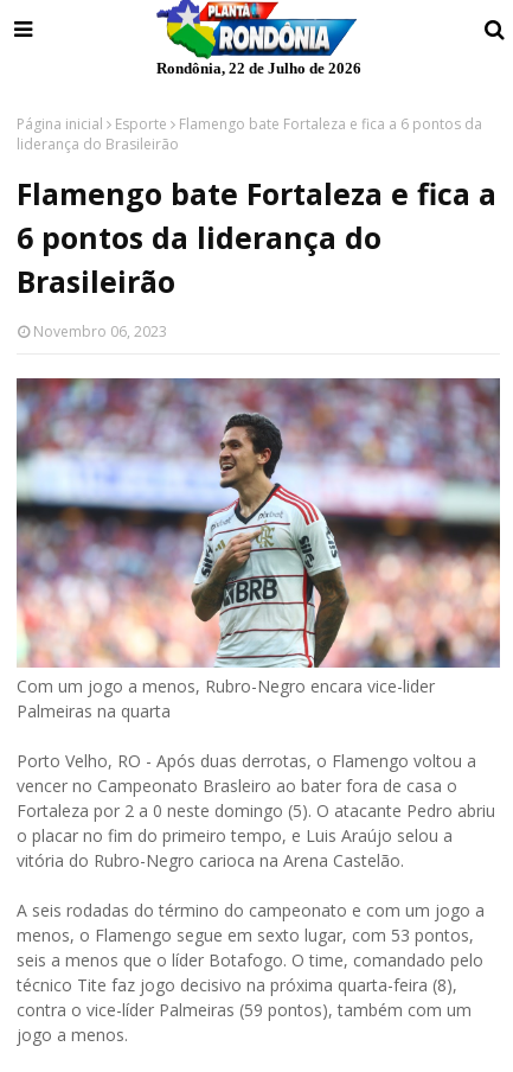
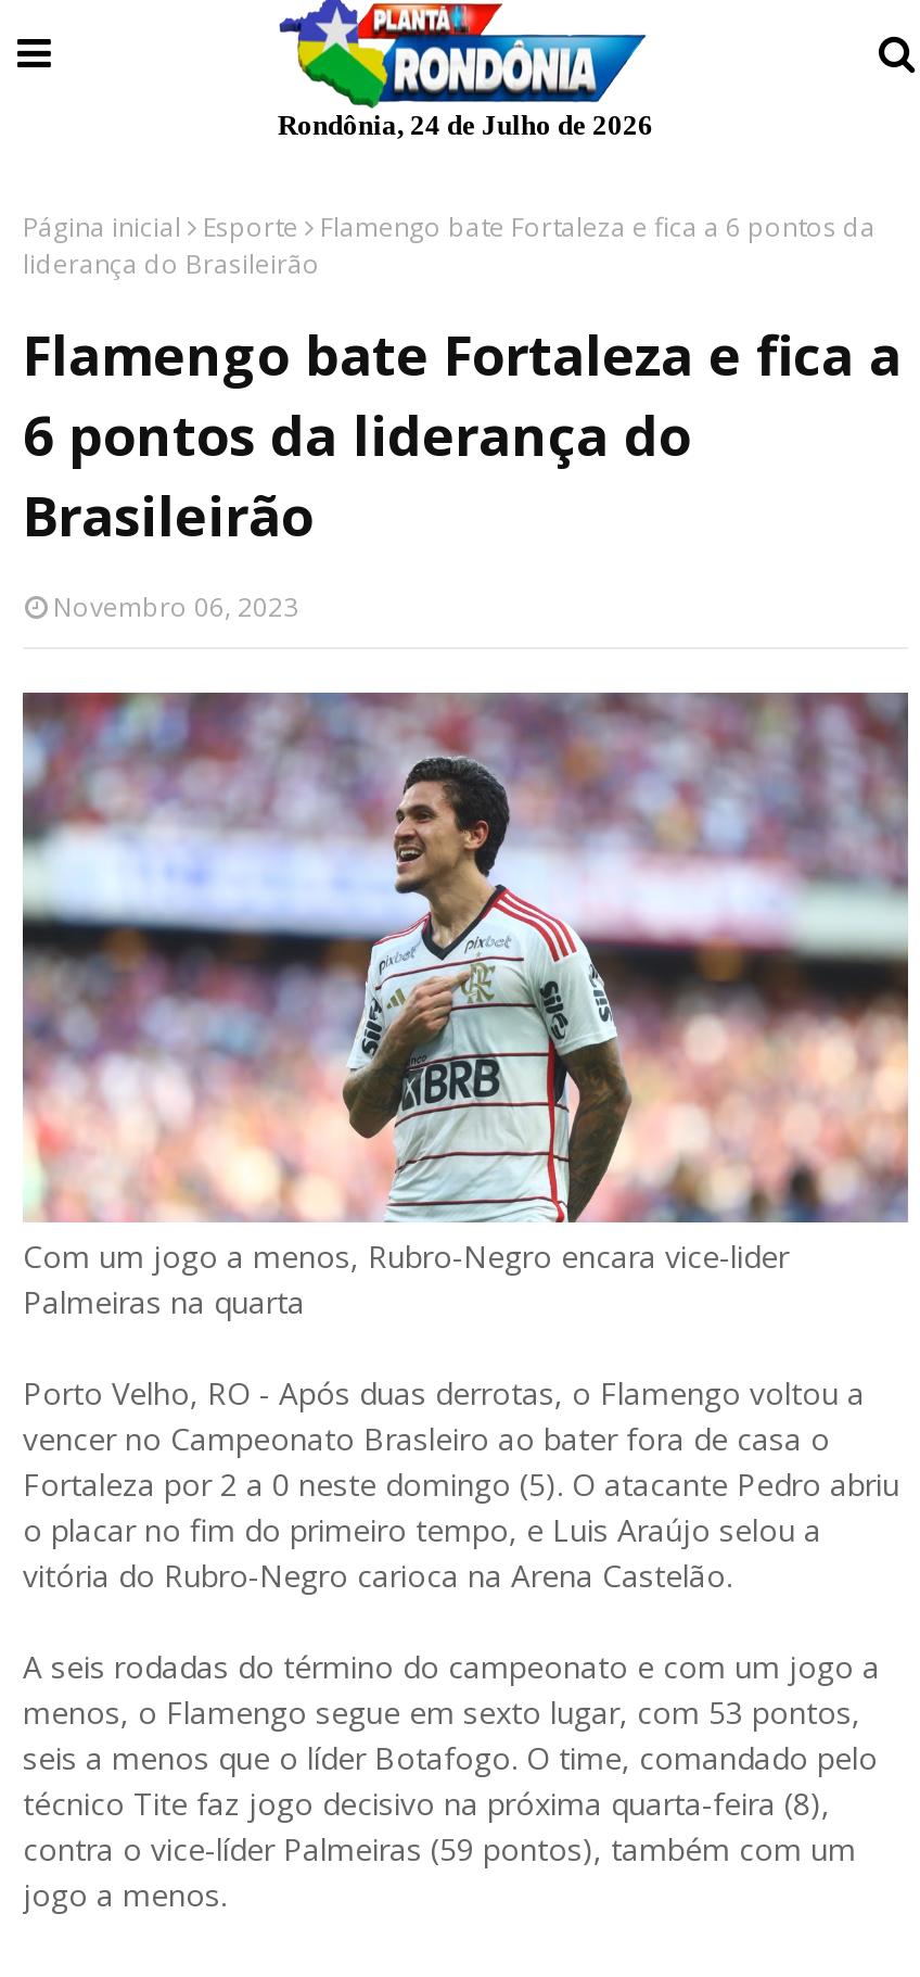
- Rondônia, 22 de Julho de 2026
+ Rondônia, 24 de Julho de 2026
